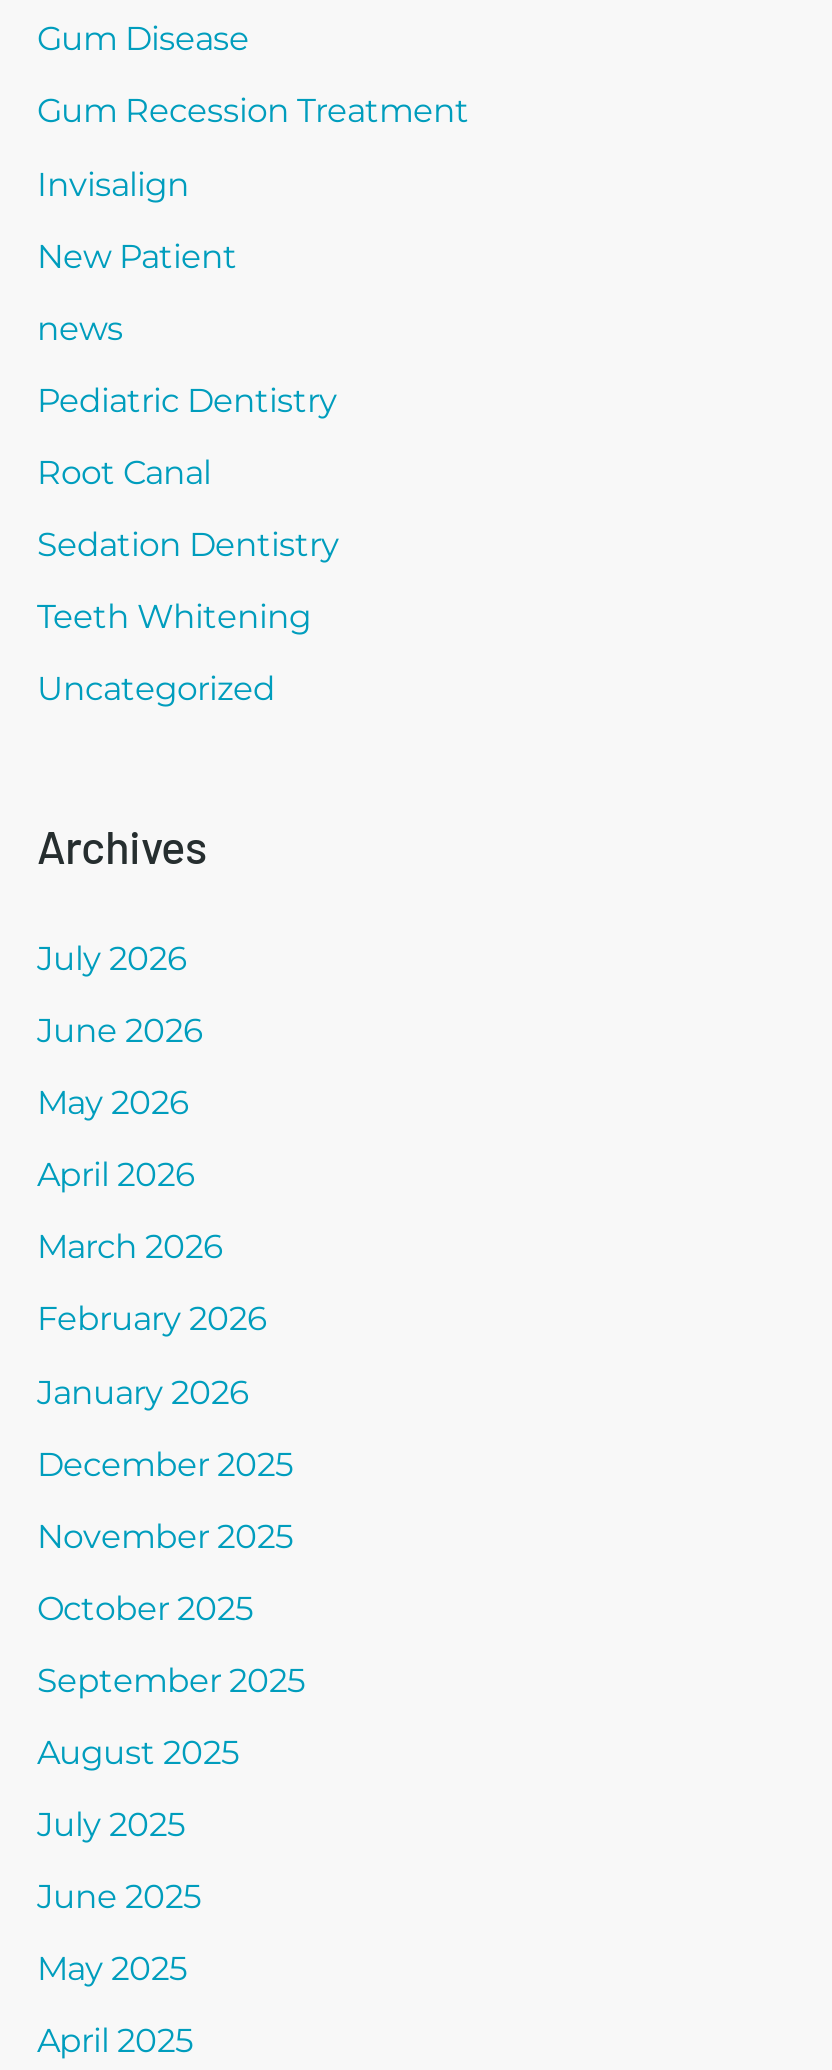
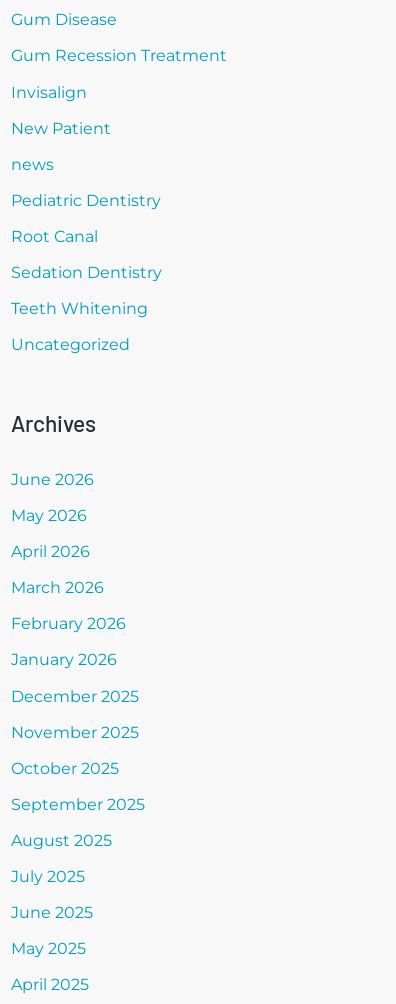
- July 2026
